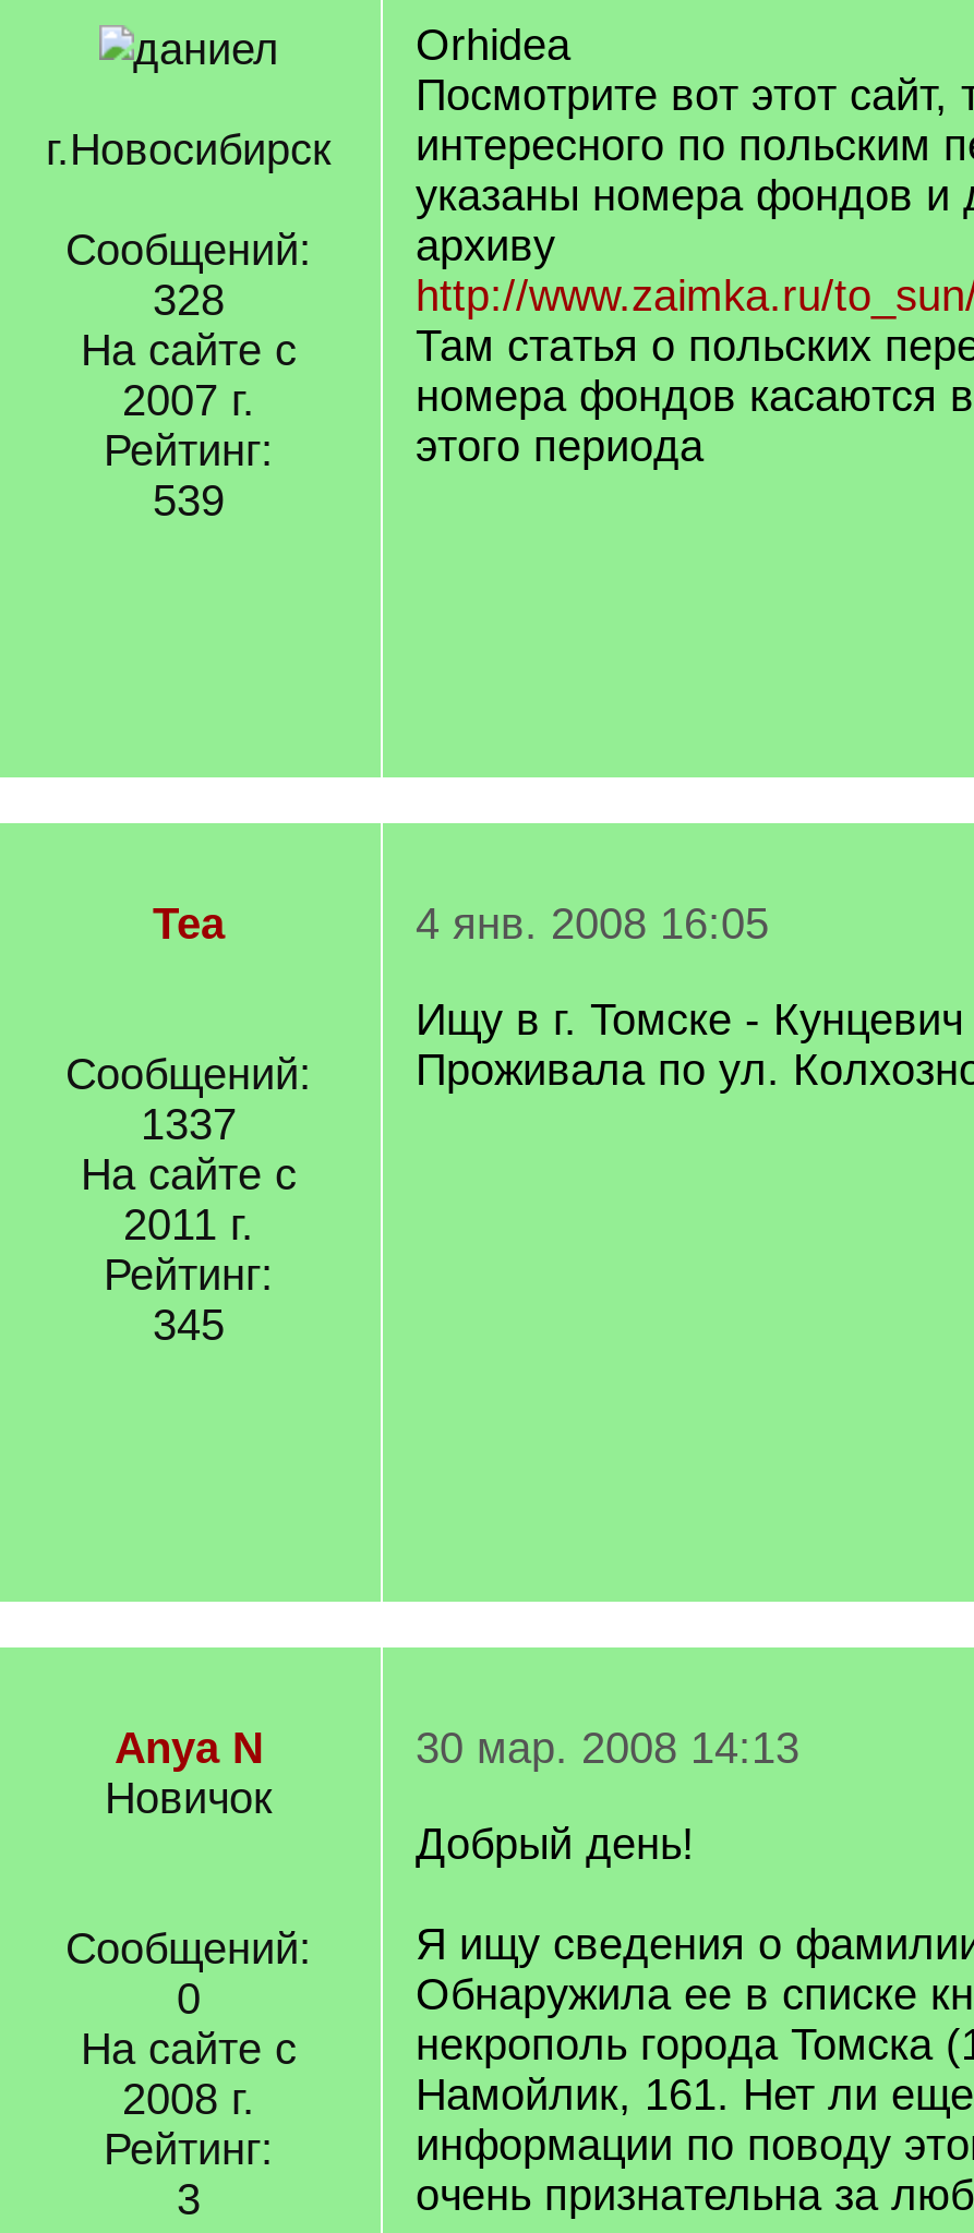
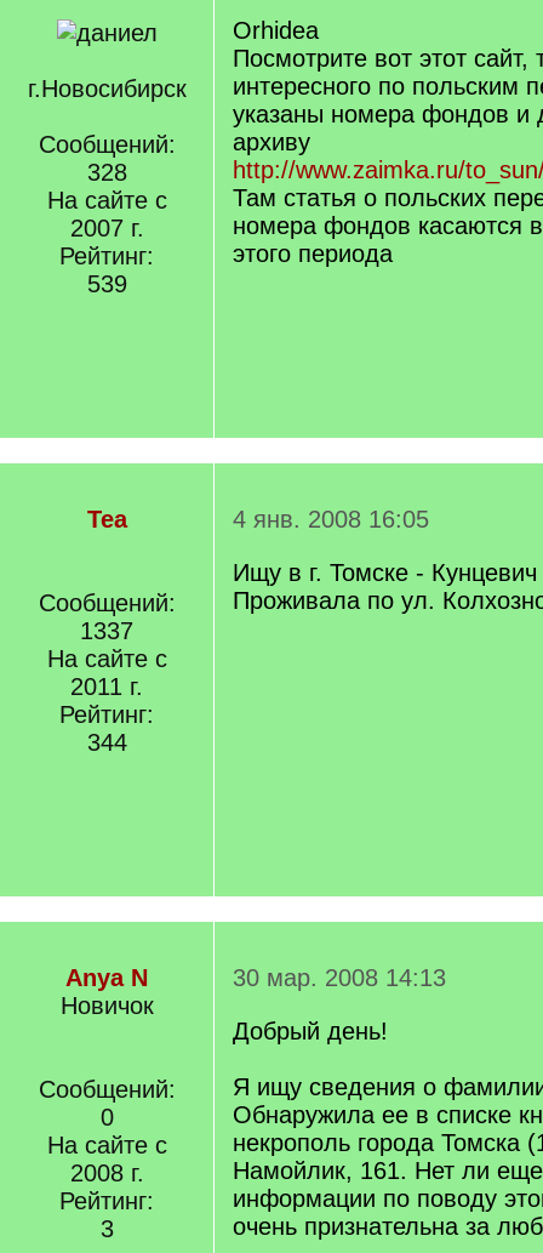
- 345
+ 344
